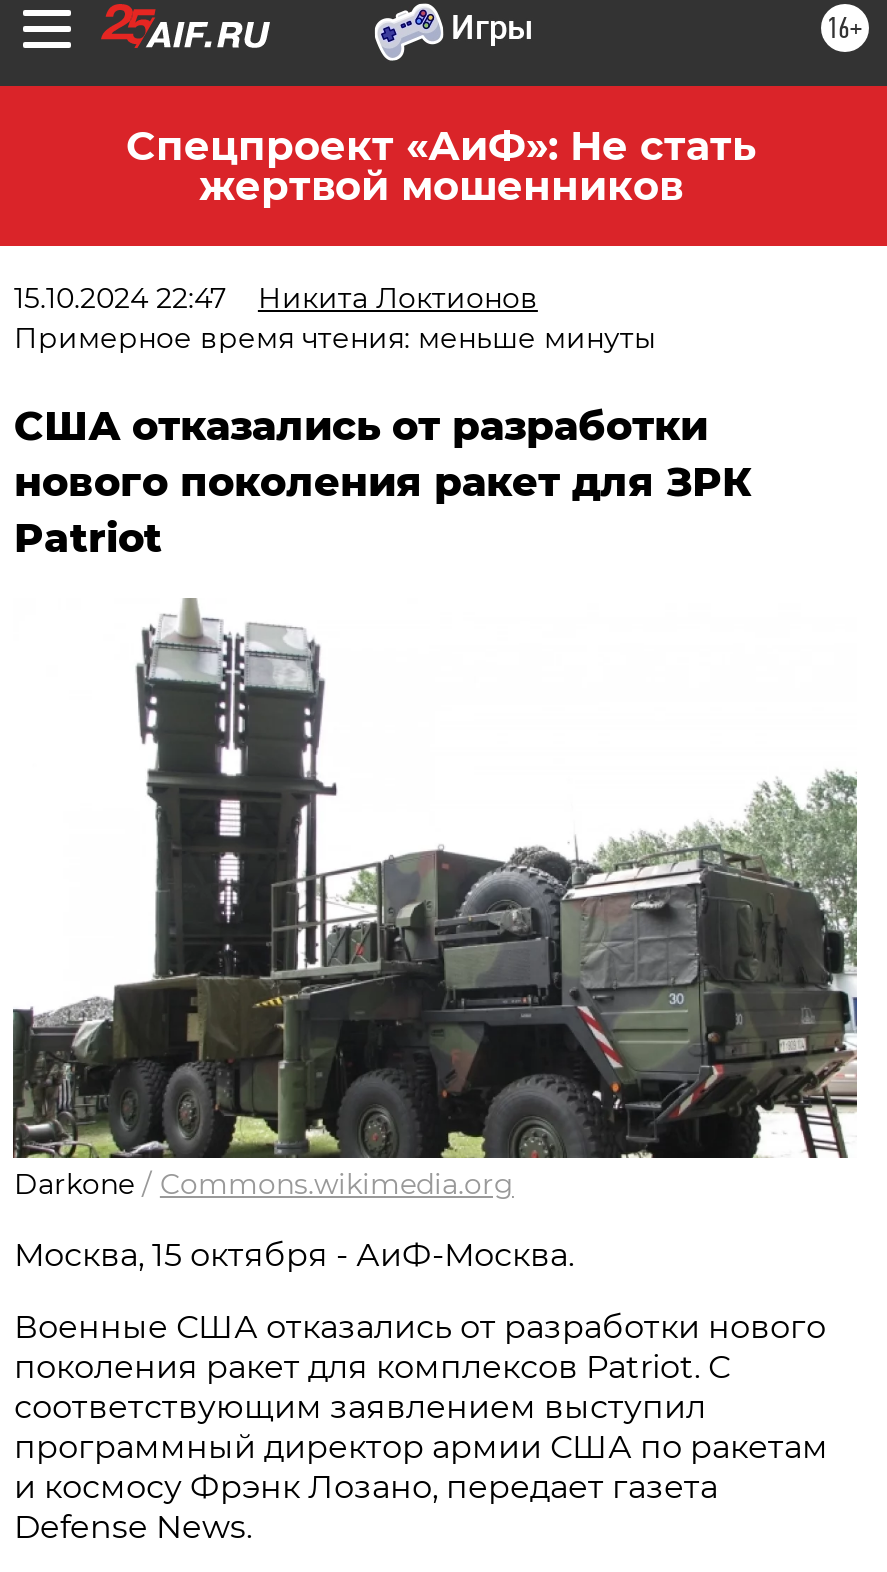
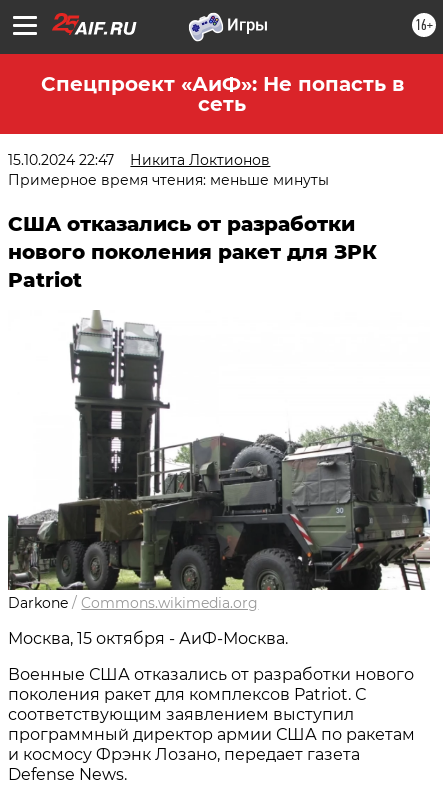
- Спецпроект «АиФ»: Не стать
- жертвой мошенников
+ Спецпроект «АиФ»: Не попасть в
+ сеть
